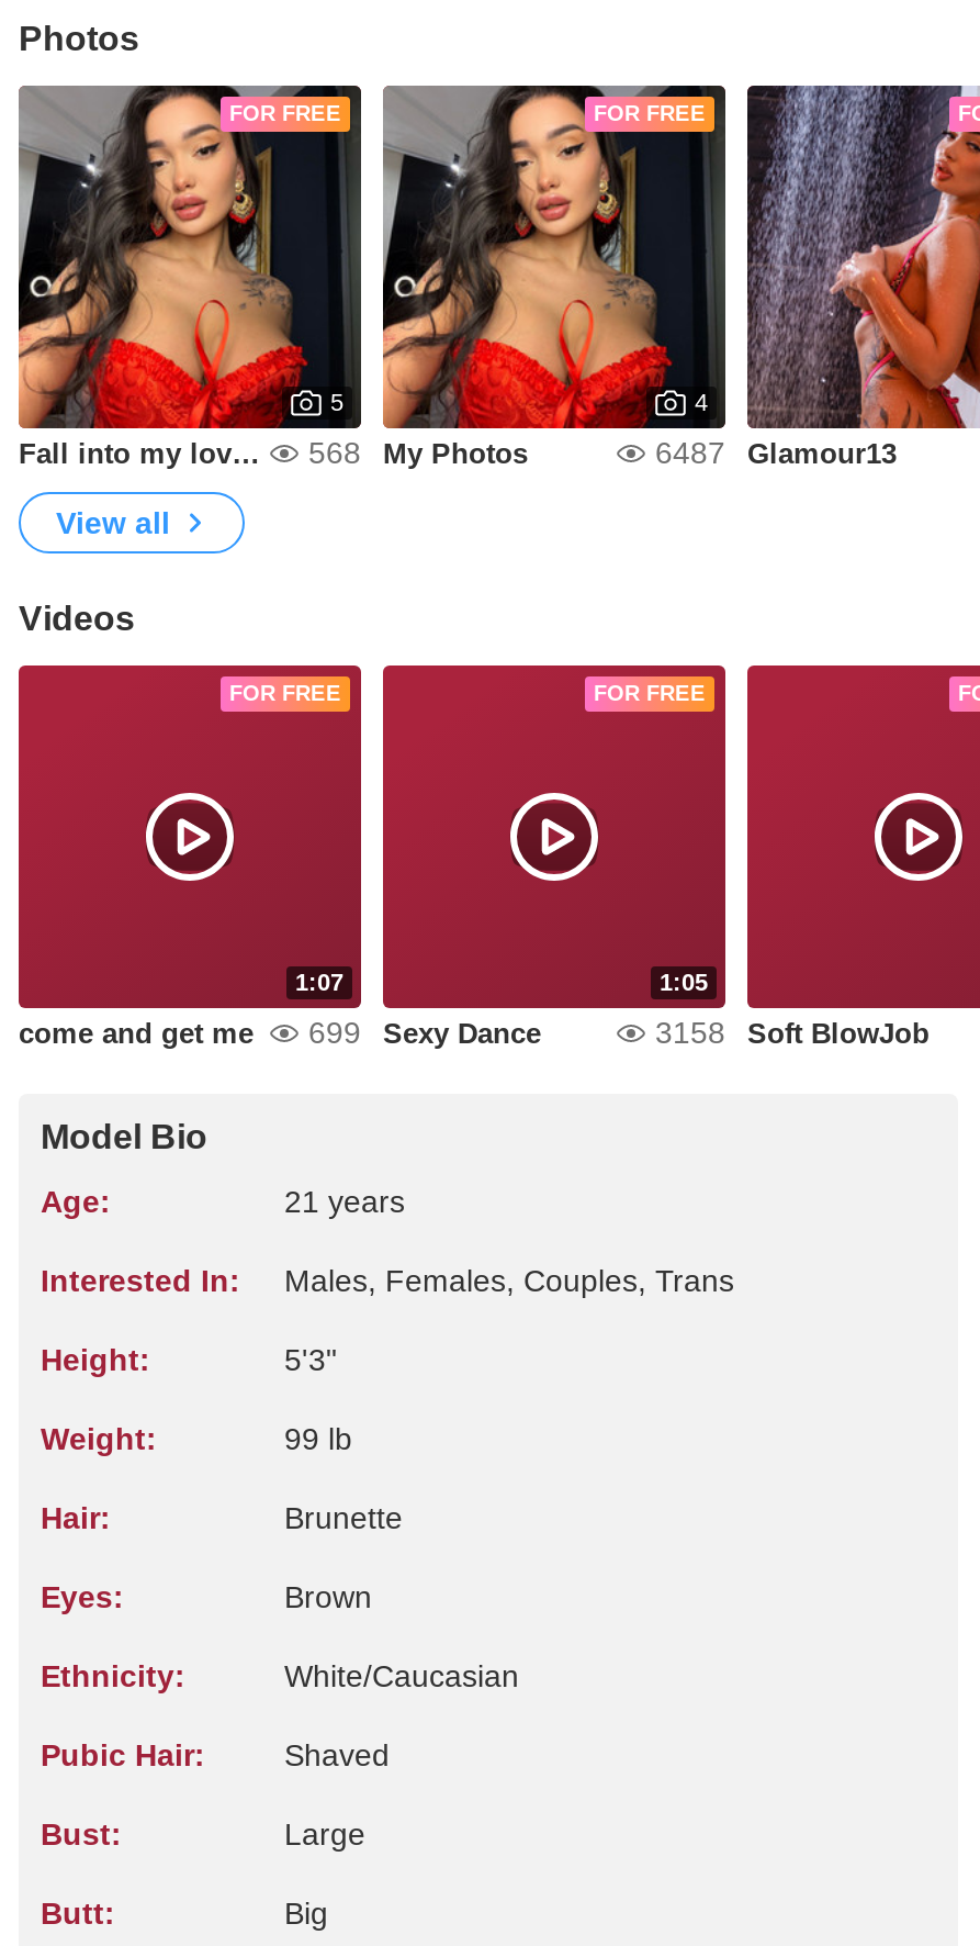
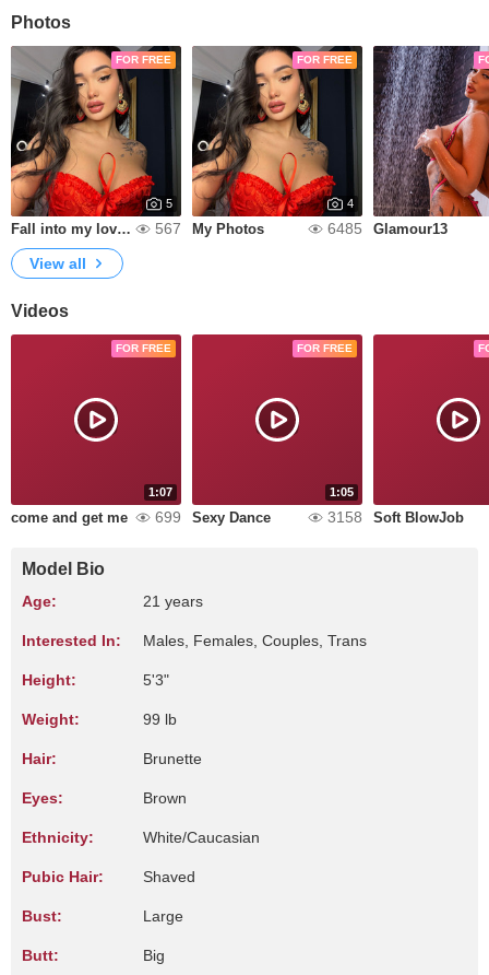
- 568
+ 567

- 6487 Glamour13
+ 6485 Glamour13
